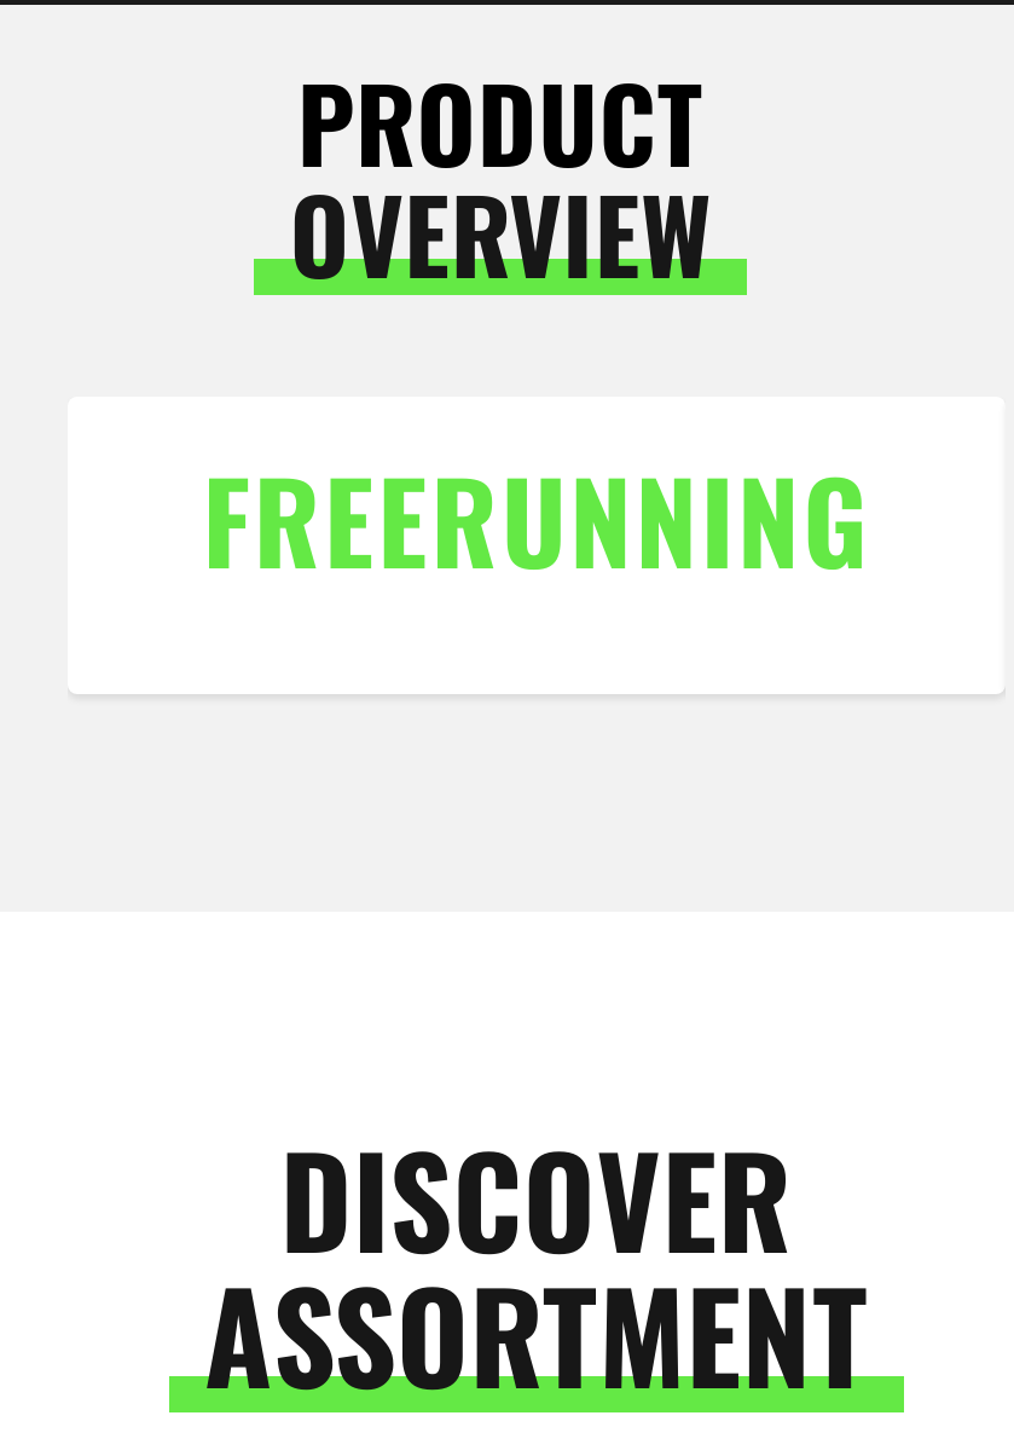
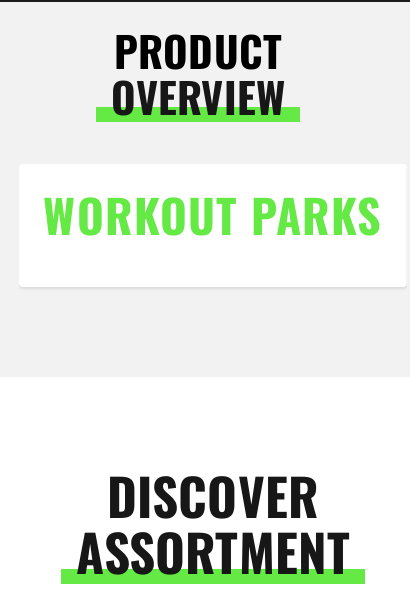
- FREERUNNING
+ WORKOUT PARKS
